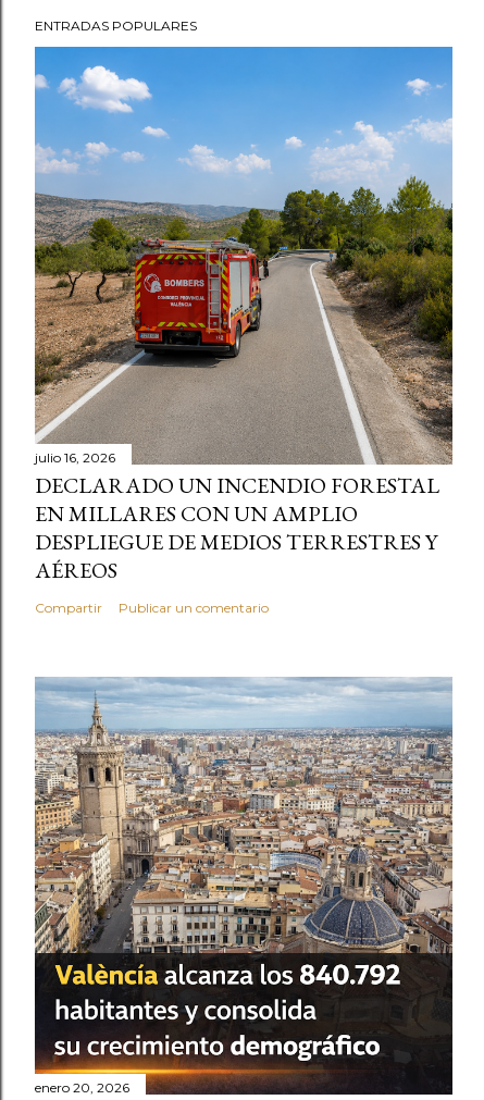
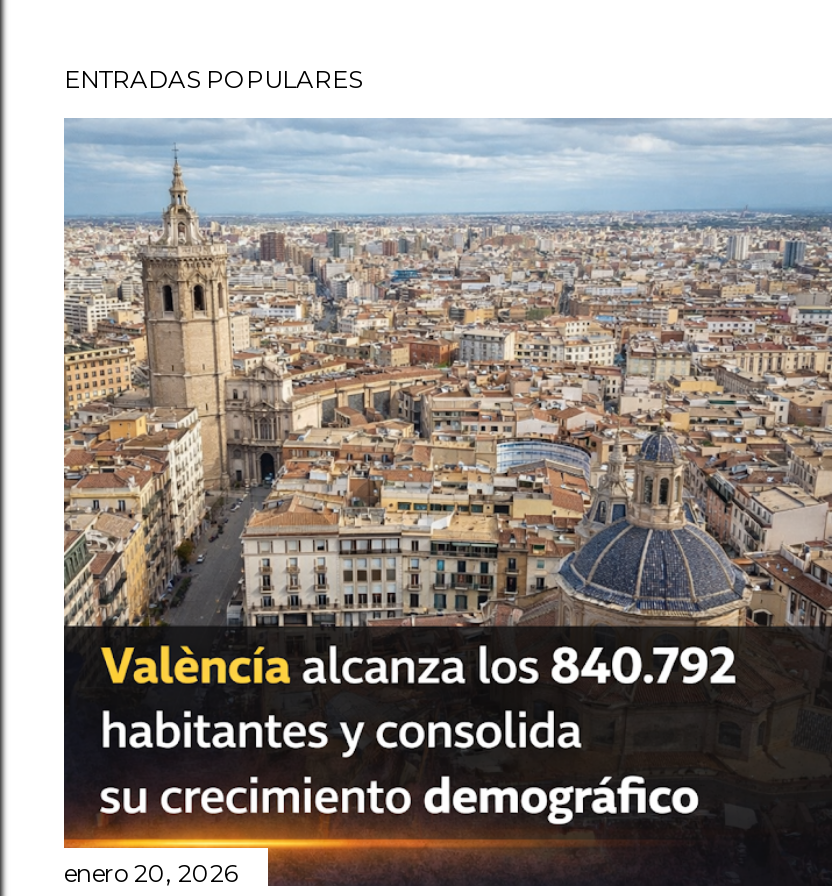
- [image]
- julio 16, 2026
- DECLARADO UN INCENDIO FORESTAL
- EN MILLARES CON UN AMPLIO
- DESPLIEGUE DE MEDIOS TERRESTRES Y
- AÉREOS
- Compartir
- Publicar un comentario
